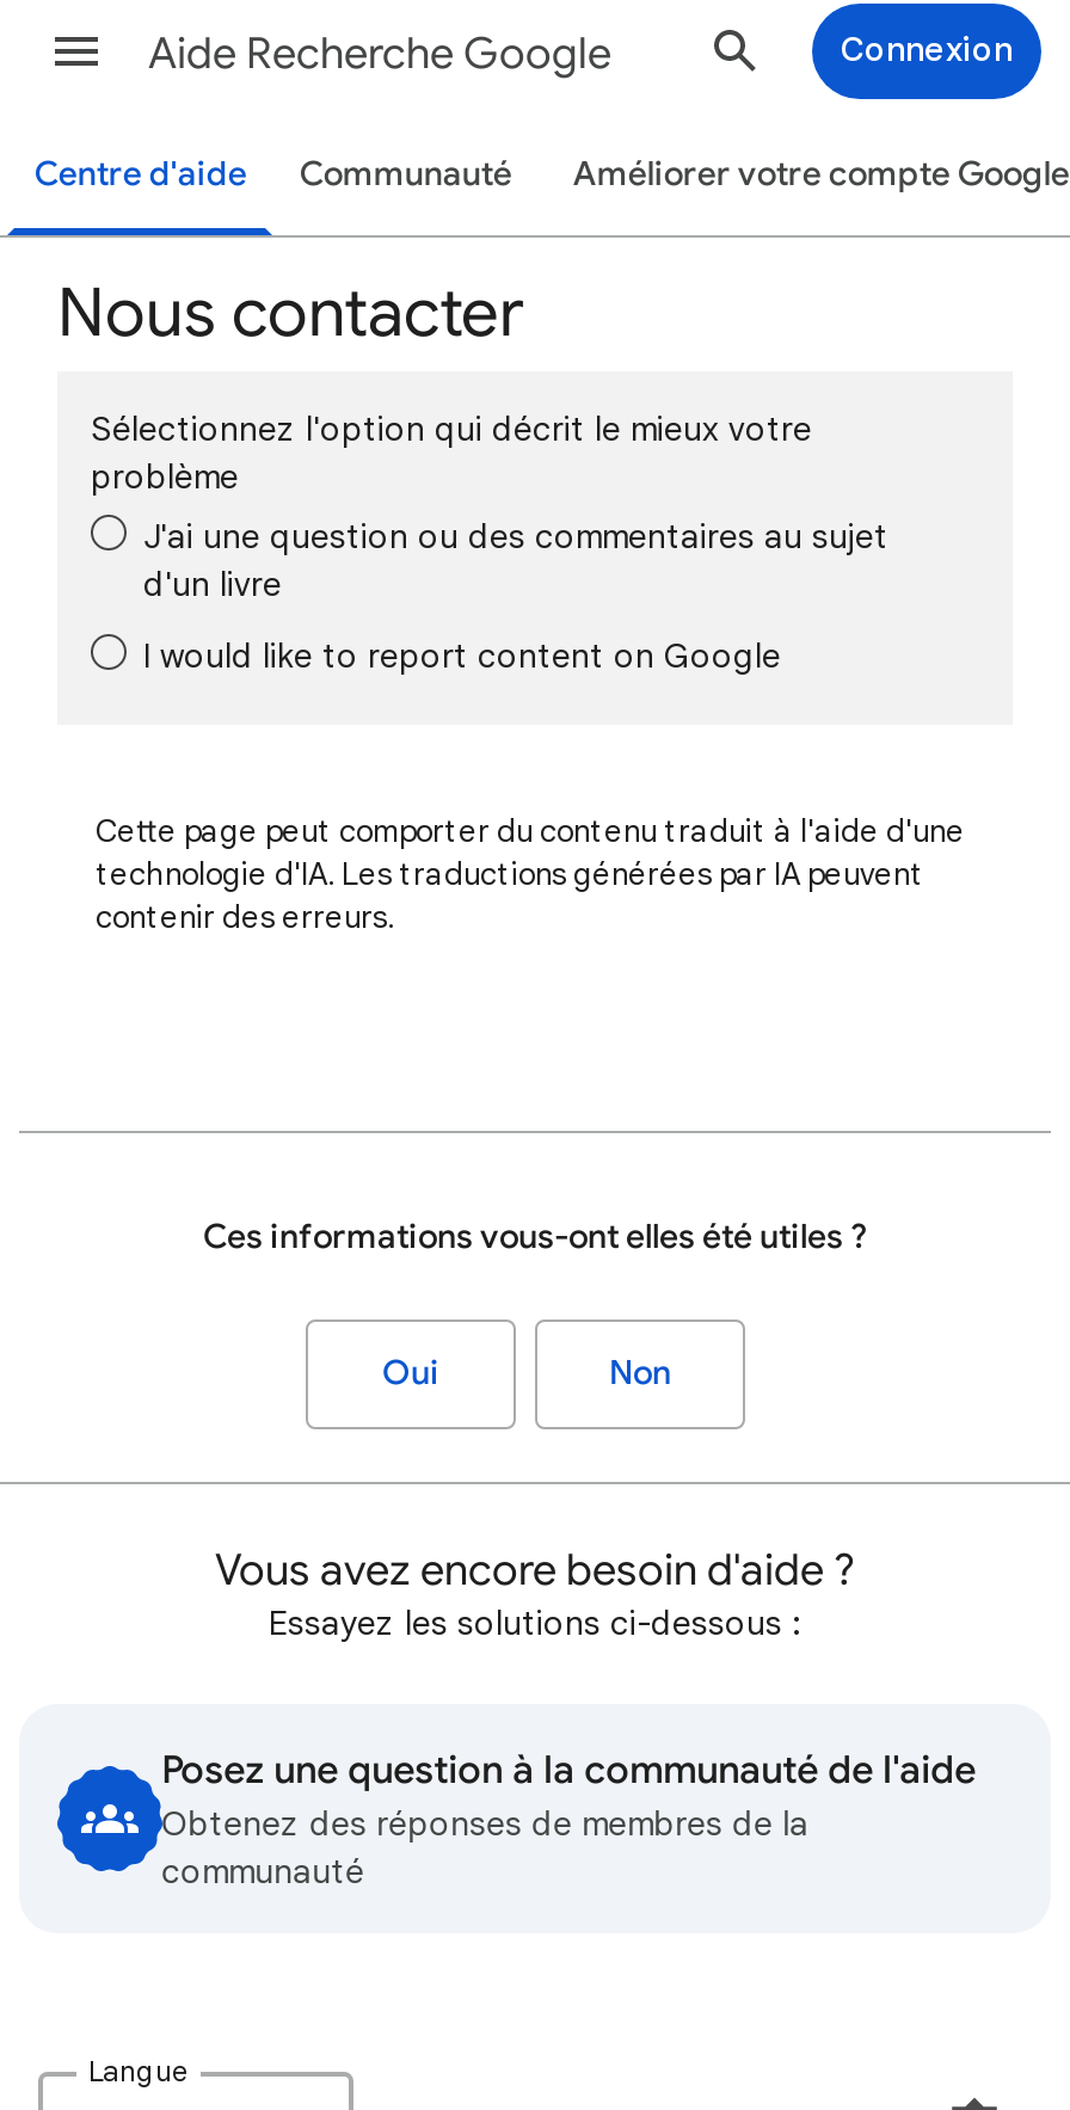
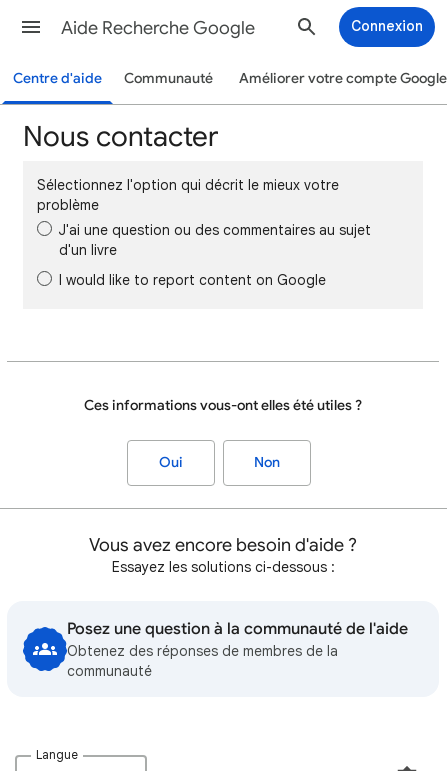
- Cette page peut comporter du contenu traduit à l'aide d'une
- technologie d'IA. Les traductions générées par IA peuvent
- contenir des erreurs.
